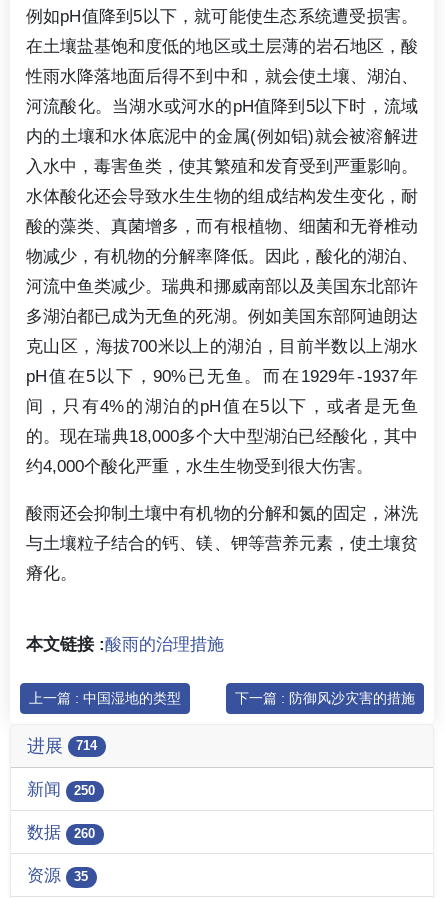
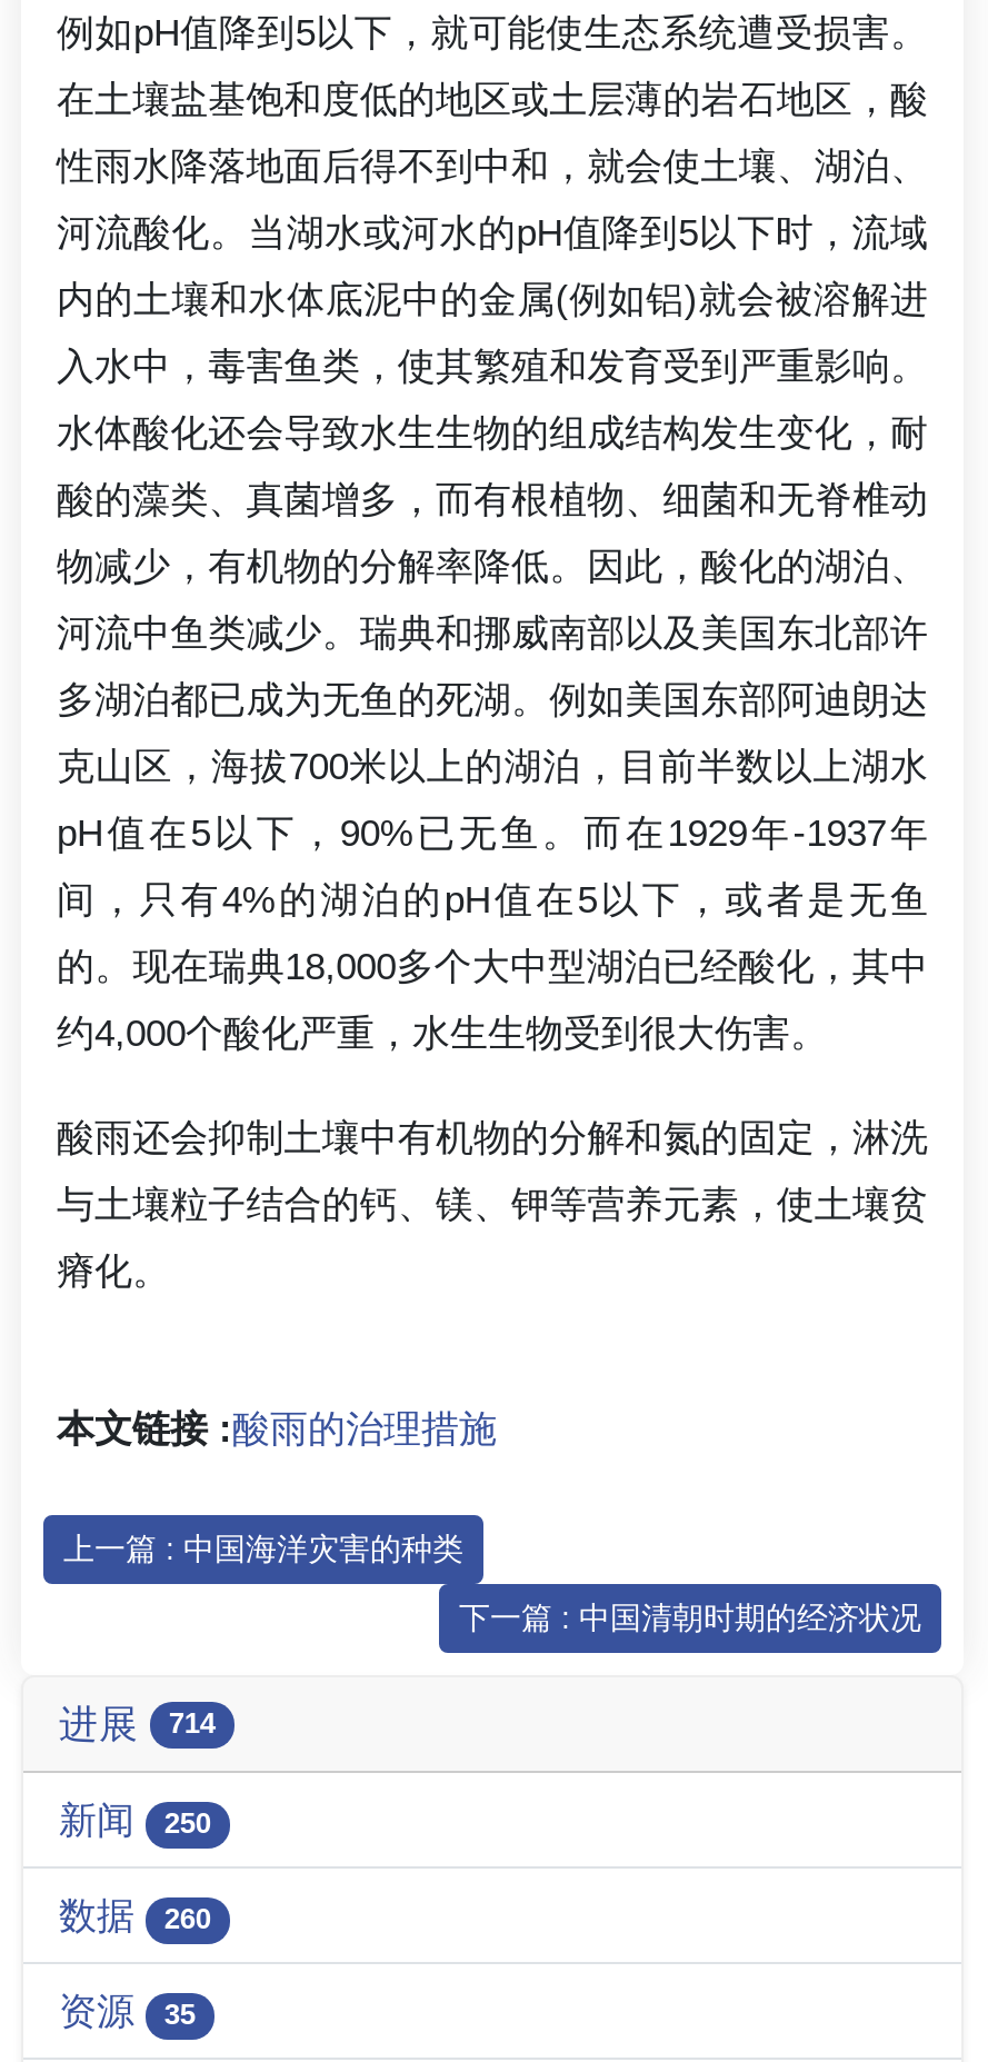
- 上一篇 : 中国湿地的类型
- 下一篇 : 防御风沙灾害的措施
+ 上一篇 : 中国海洋灾害的种类
+ 下一篇 : 中国清朝时期的经济状况
